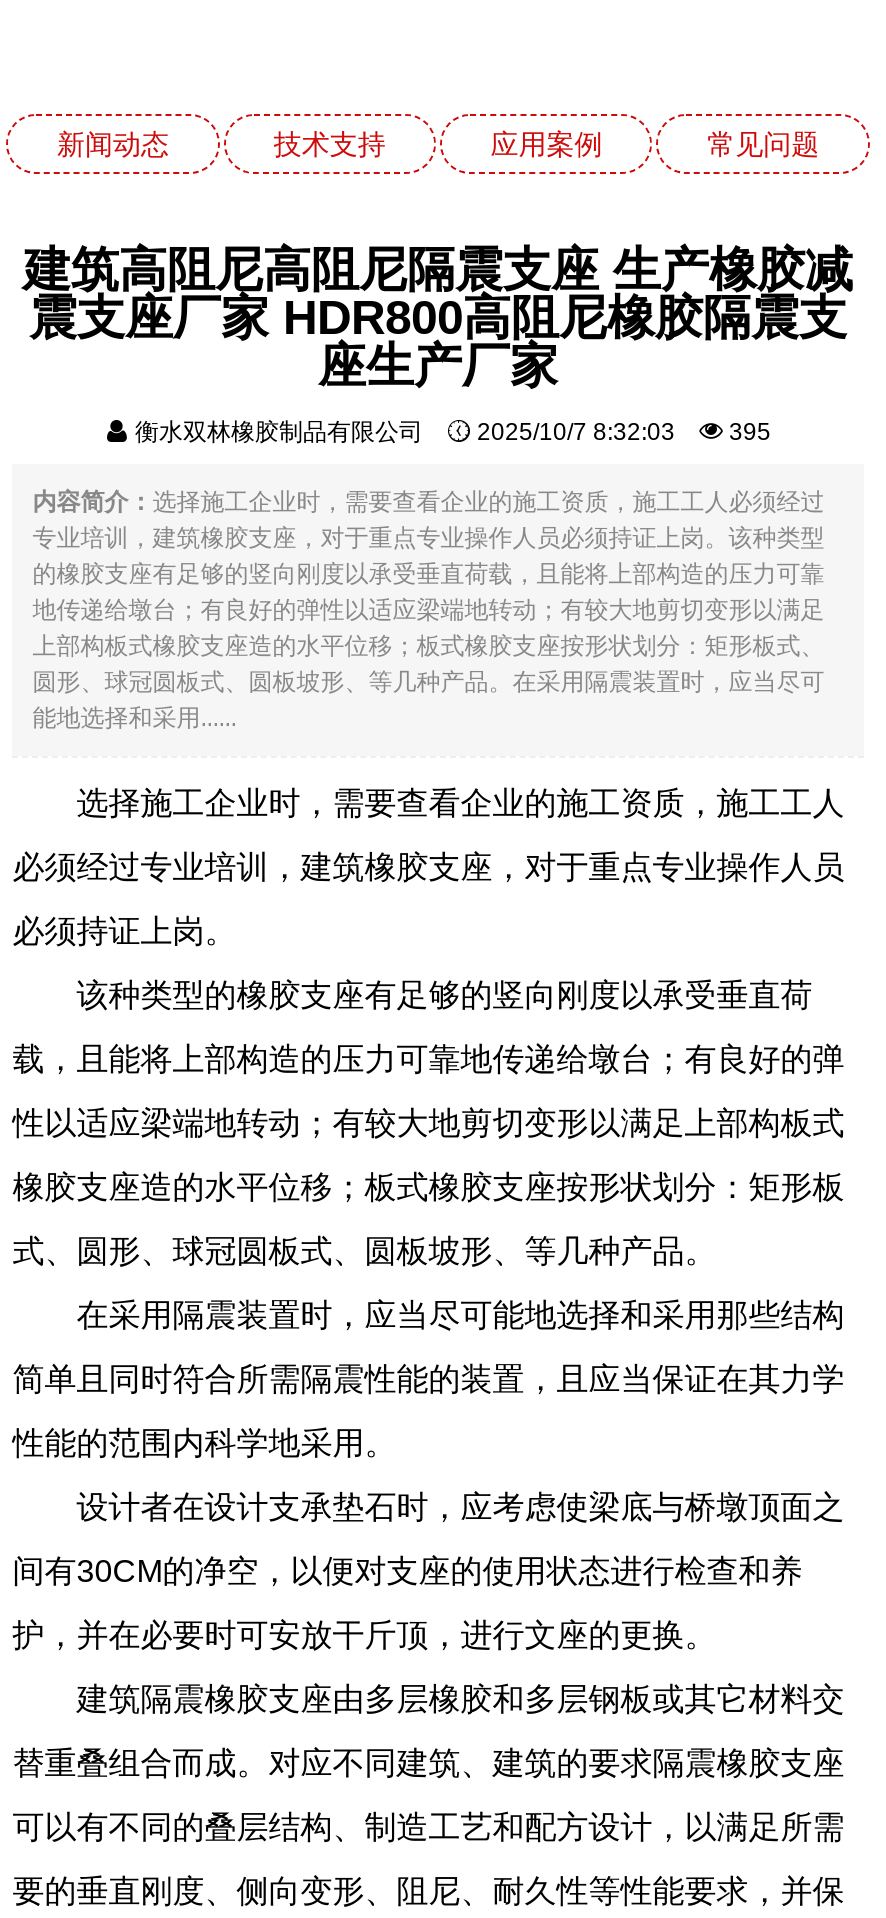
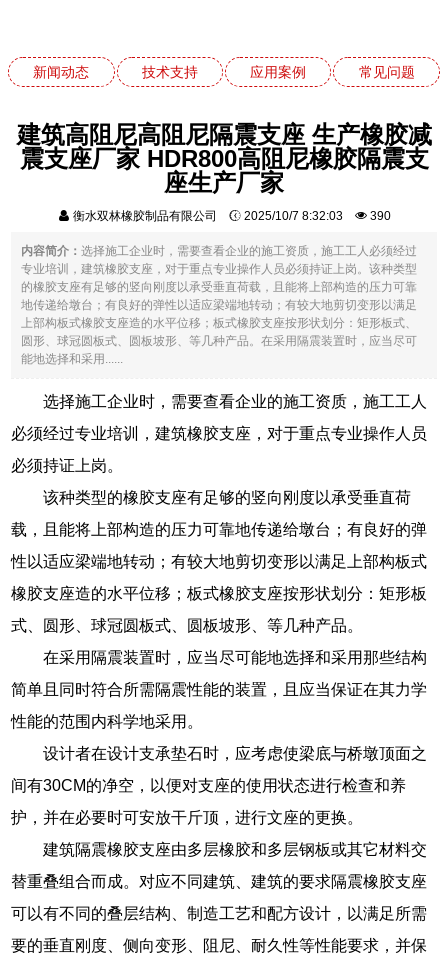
- 衡水双林橡胶制品有限公司 2025/10/7 8:32:03 395
+ 衡水双林橡胶制品有限公司 2025/10/7 8:32:03 390
